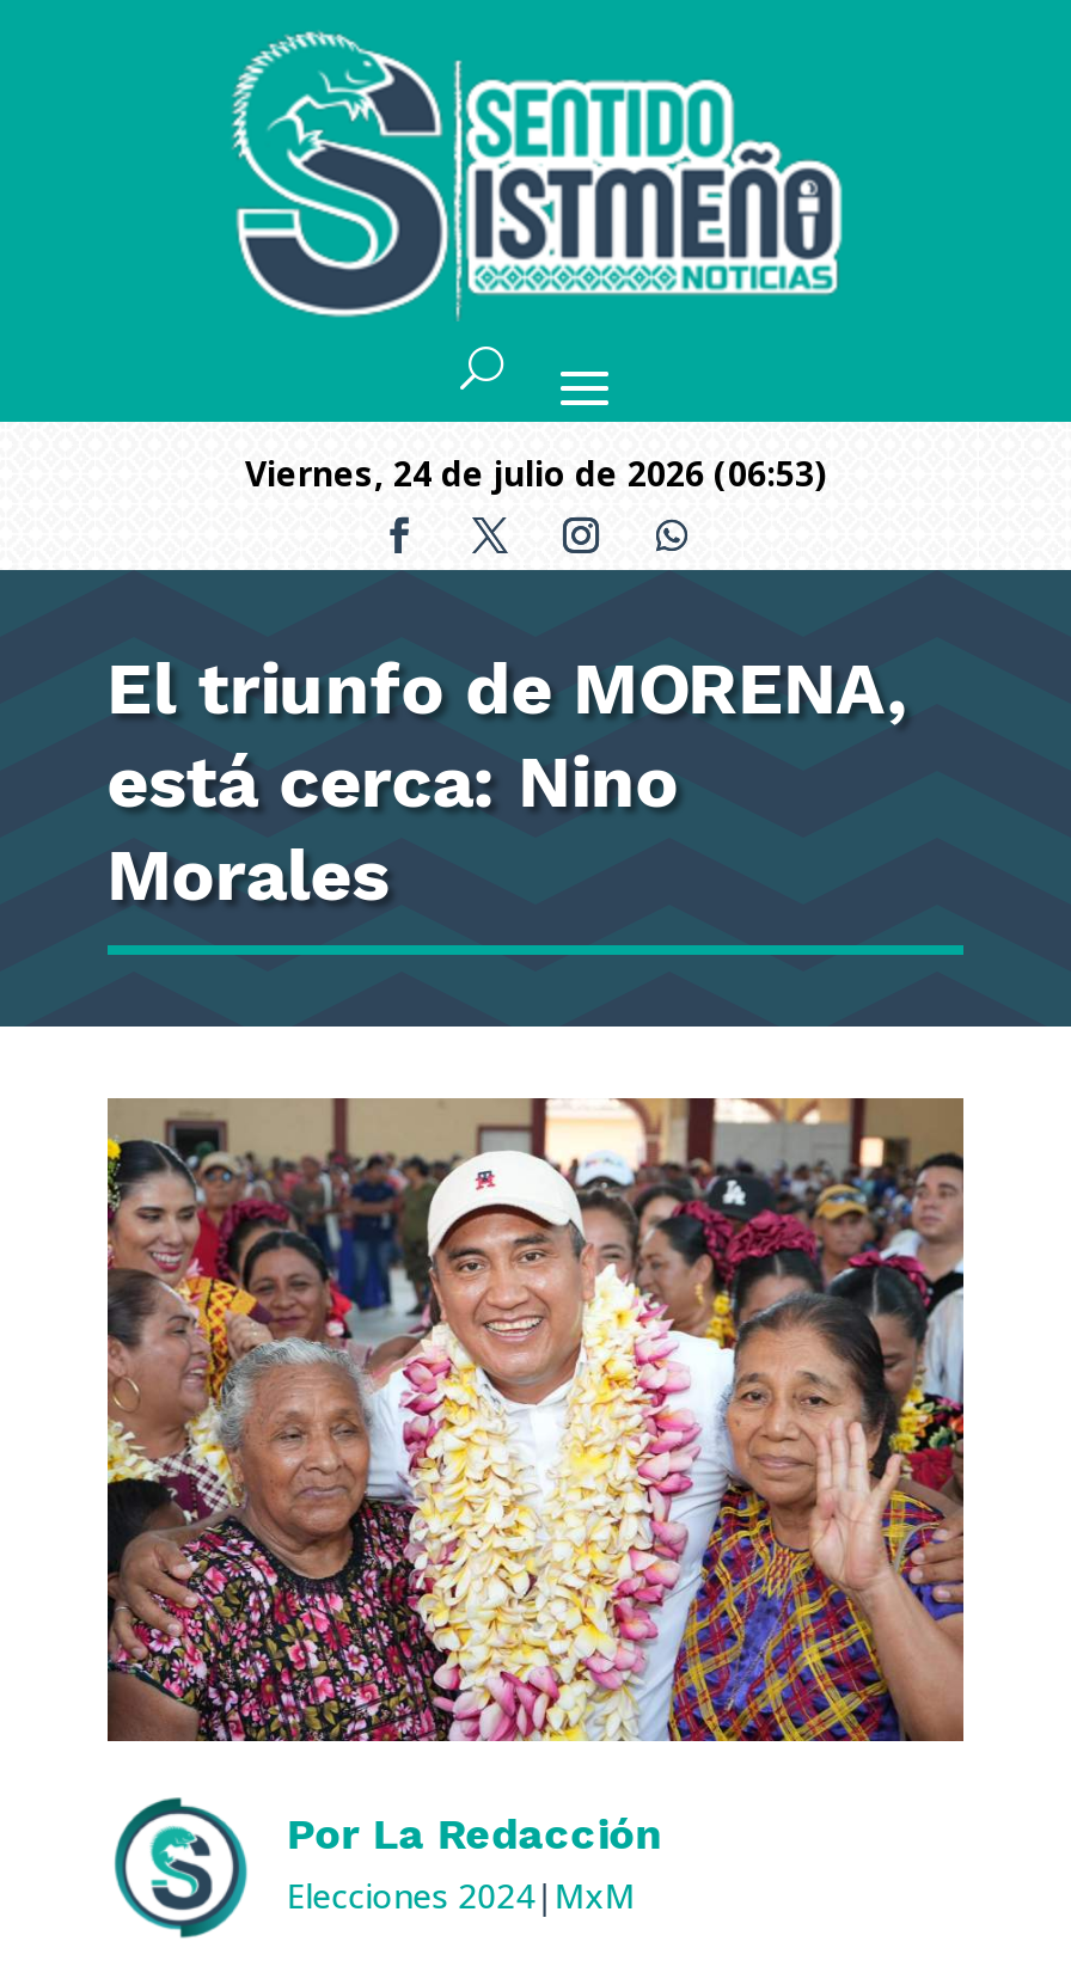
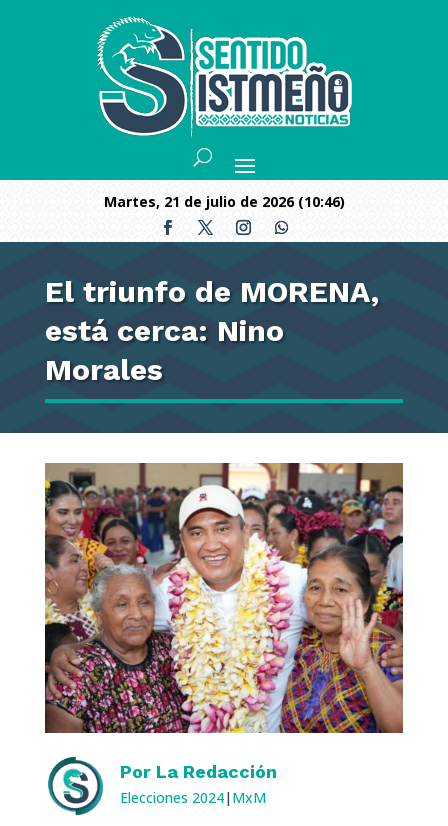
- viernes, 24 de julio de 2026 (06:53)
+ martes, 21 de julio de 2026 (10:46)
